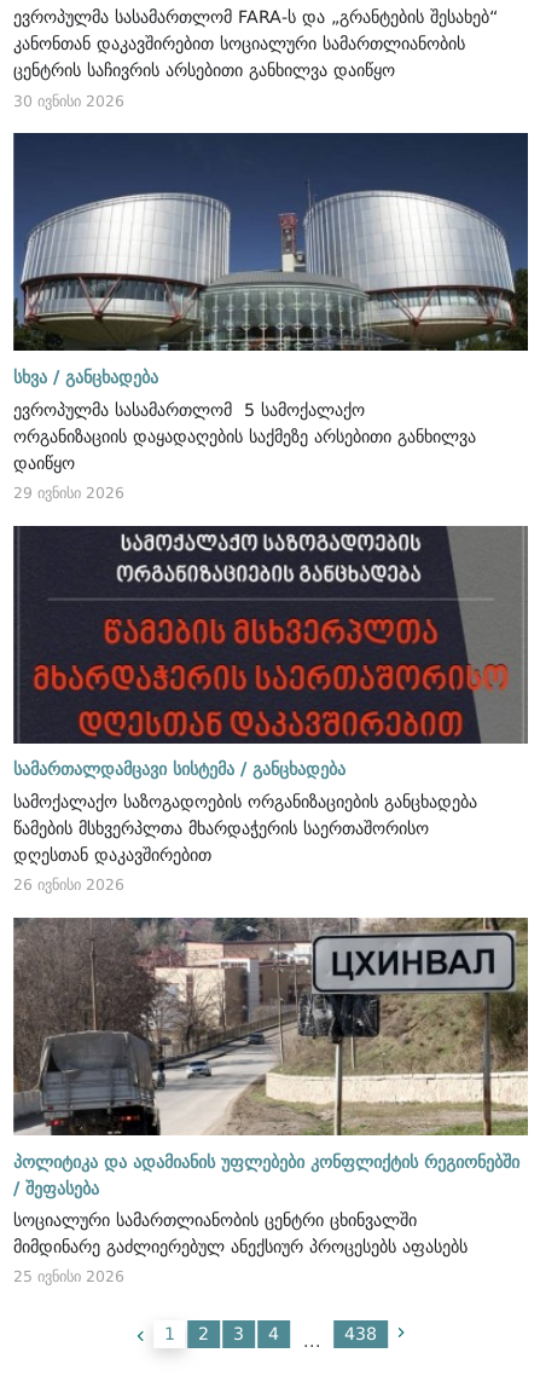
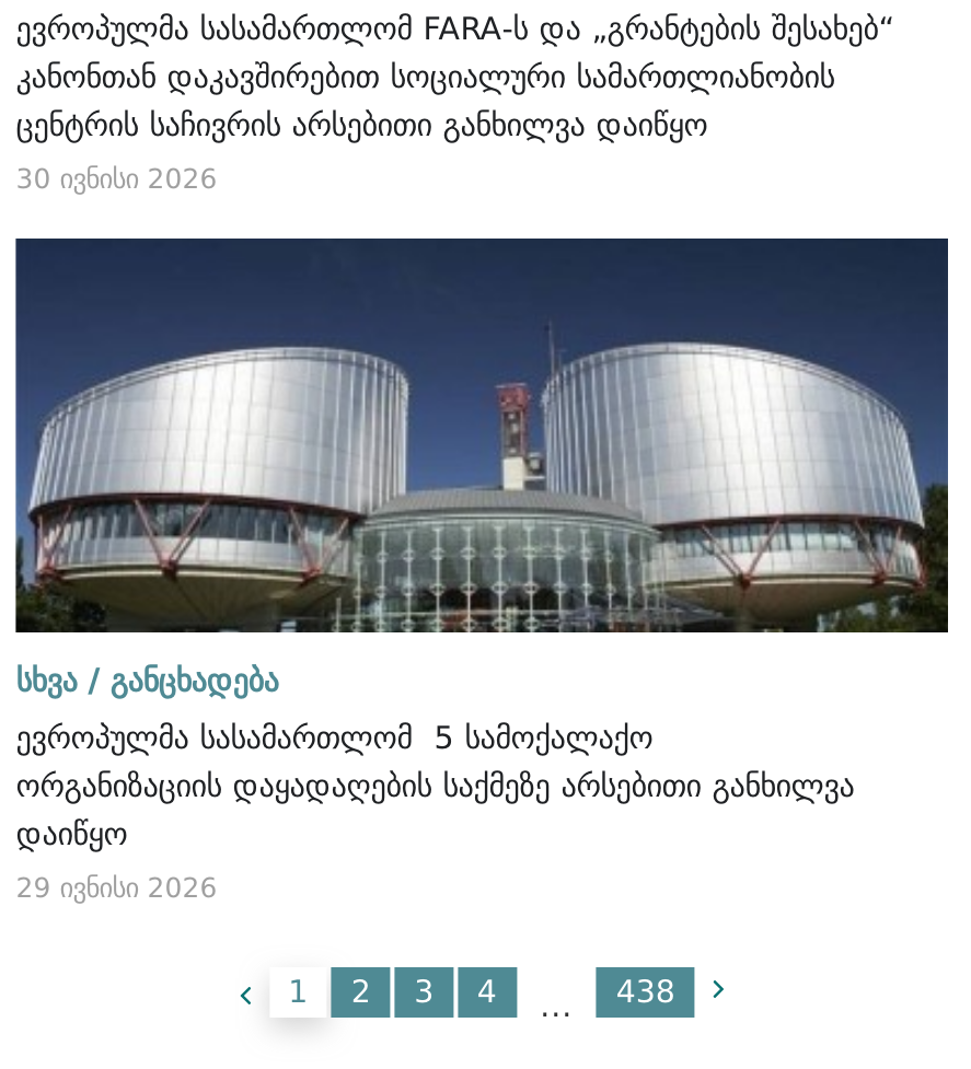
- [image]
- სამართალდამცავი სისტემა / განცხადება
- სამოქალაქო საზოგადოების ორგანიზაციების განცხადება
- წამების მსხვერპლთა მხარდაჭერის საერთაშორისო
- დღესთან დაკავშირებით
- 26 ივნისი 2026

- [image]
- პოლიტიკა და ადამიანის უფლებები კონფლიქტის რეგიონებში
- / შეფასება
- სოციალური სამართლიანობის ცენტრი ცხინვალში
- მიმდინარე გაძლიერებულ ანექსიურ პროცესებს აფასებს
- 25 ივნისი 2026
